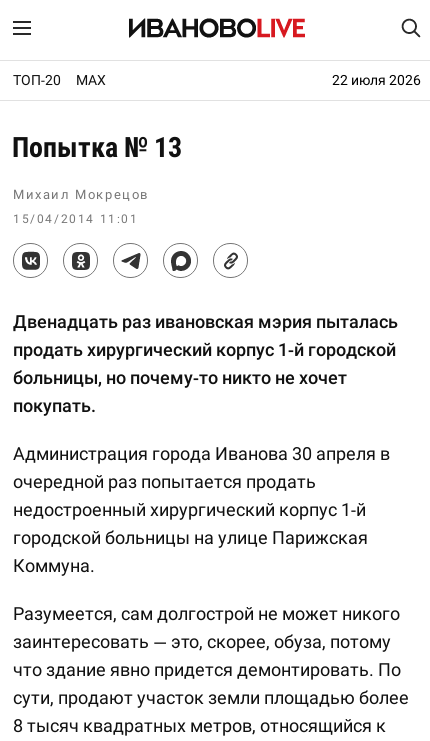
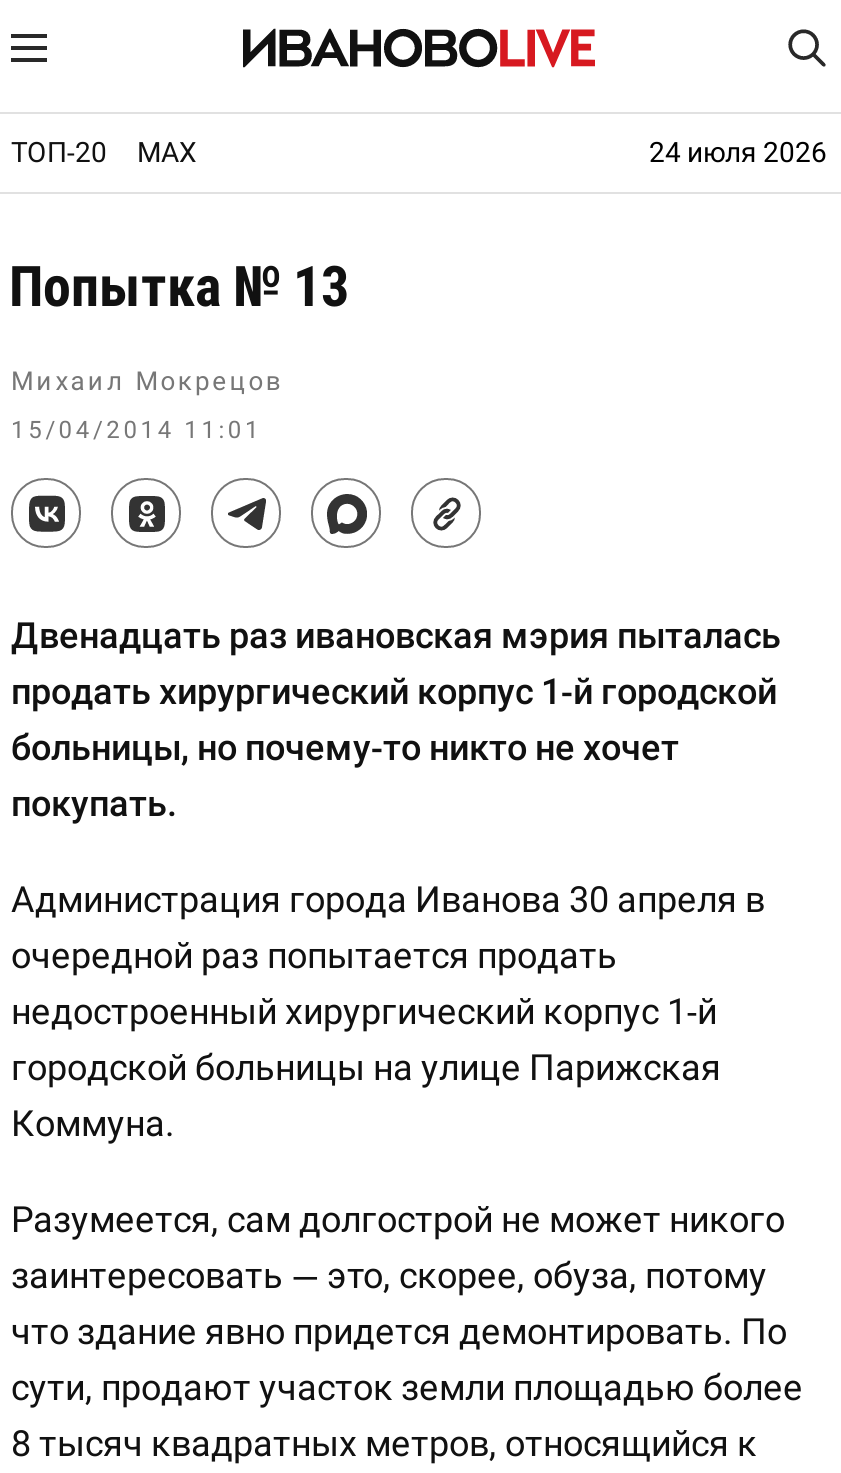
- 22 июля 2026
+ 24 июля 2026
